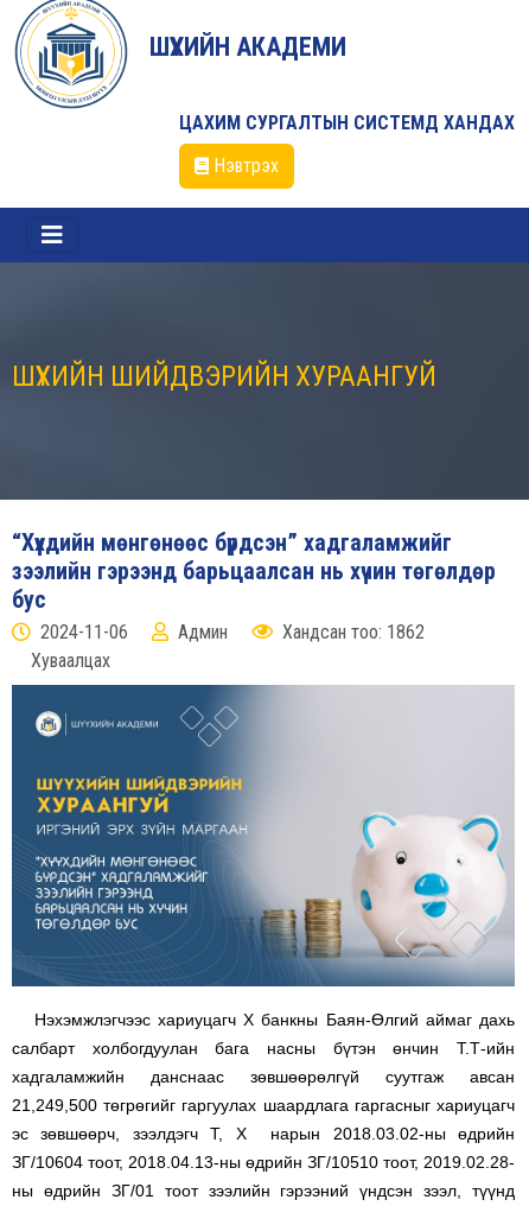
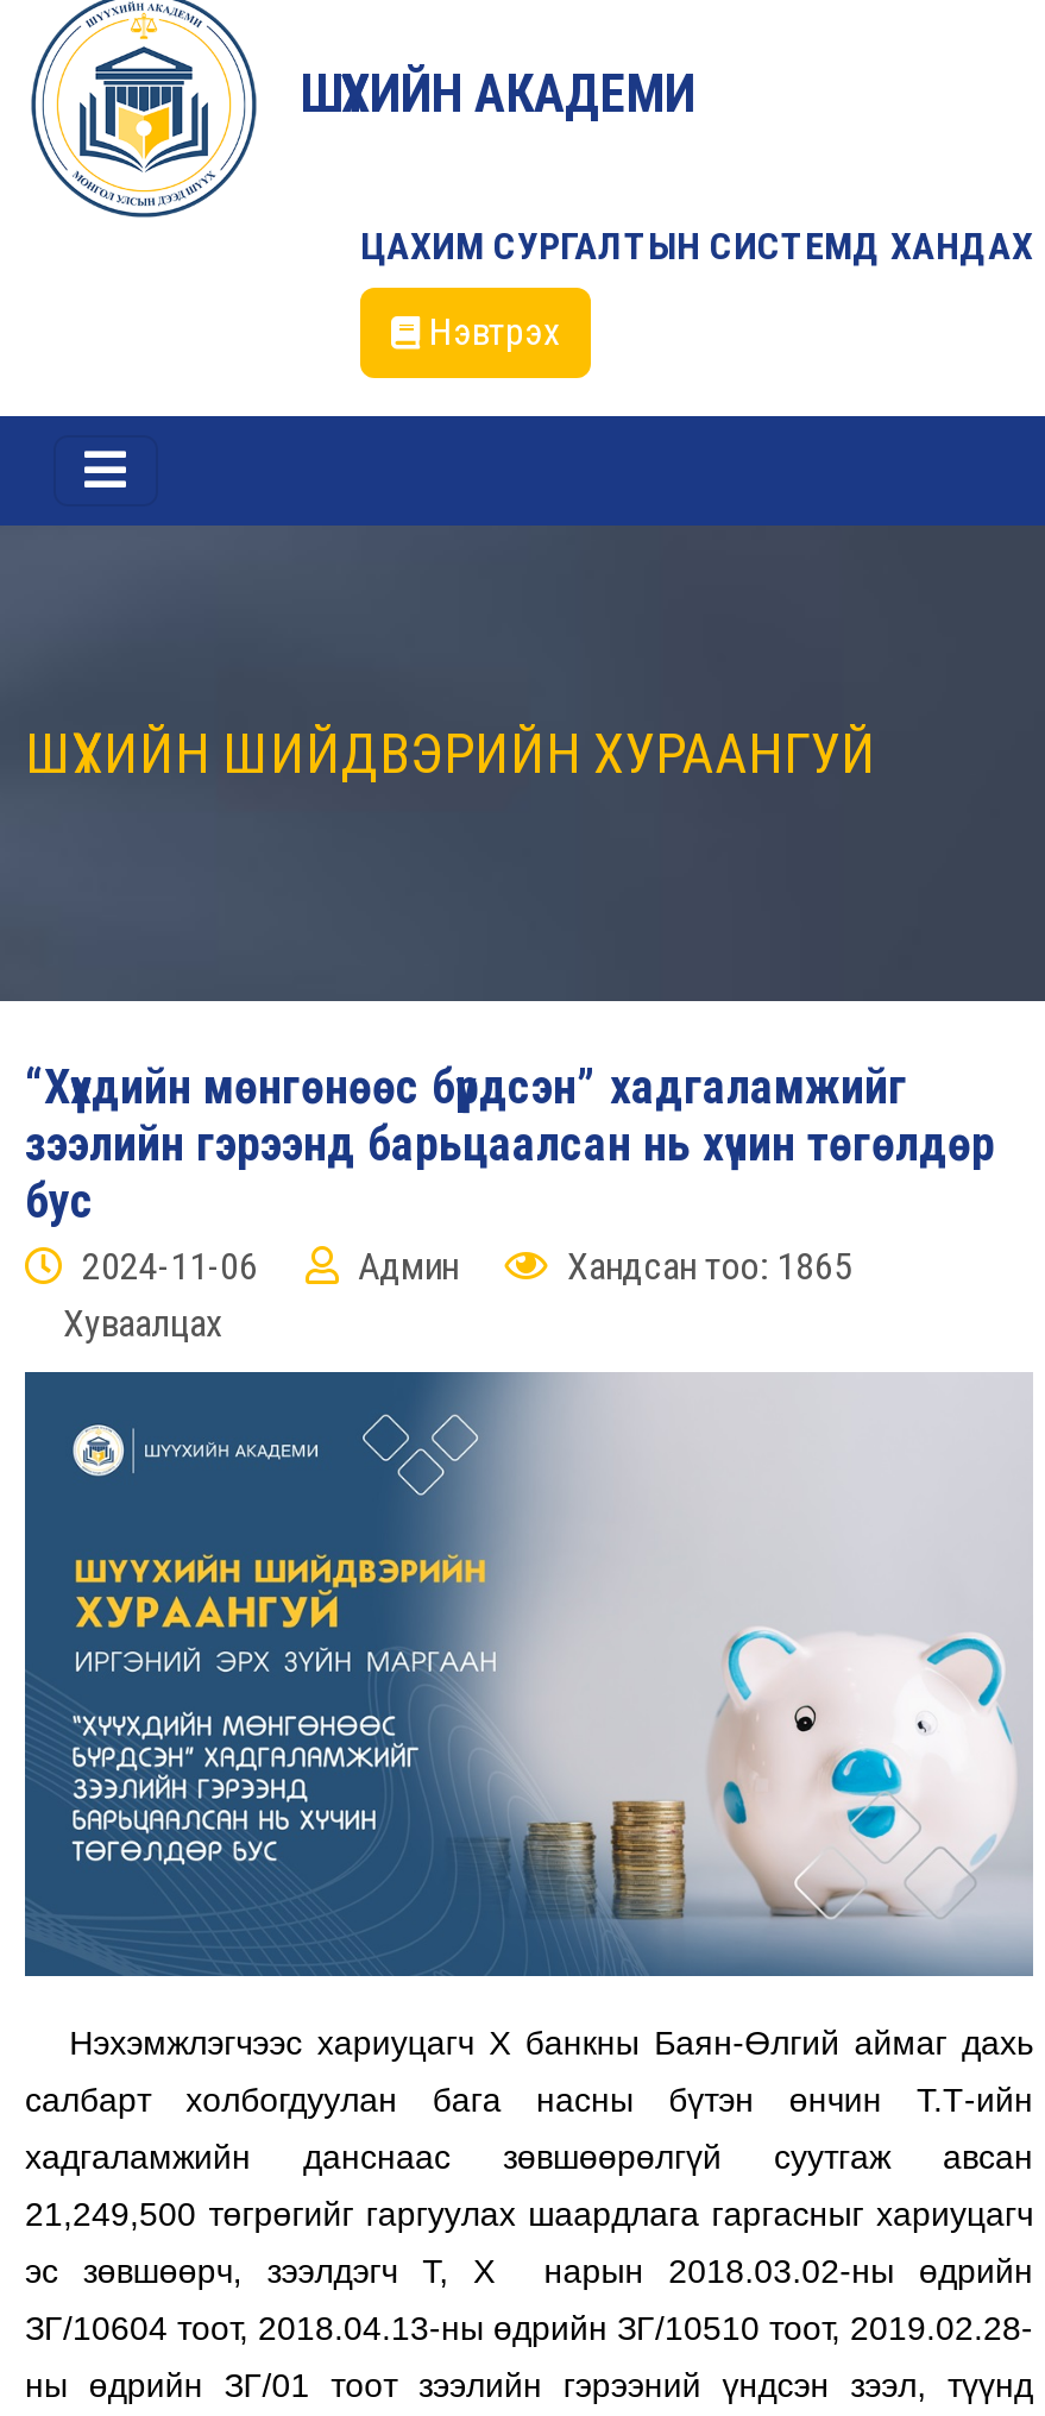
- Хандсан тоо: 1862
+ Хандсан тоо: 1865
